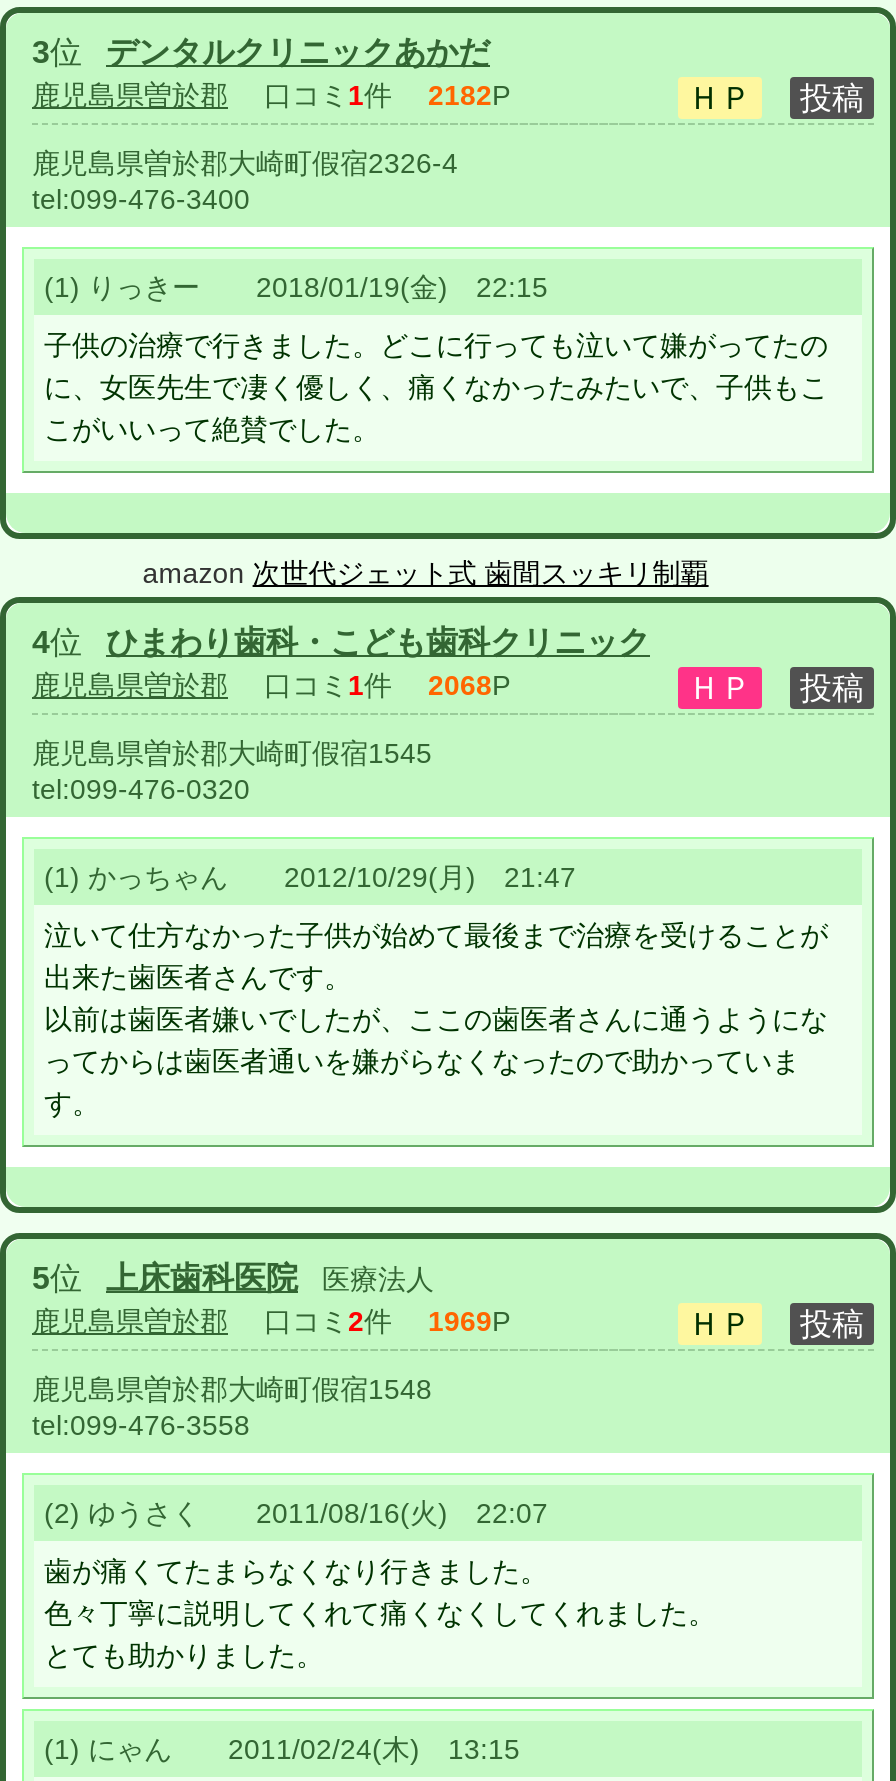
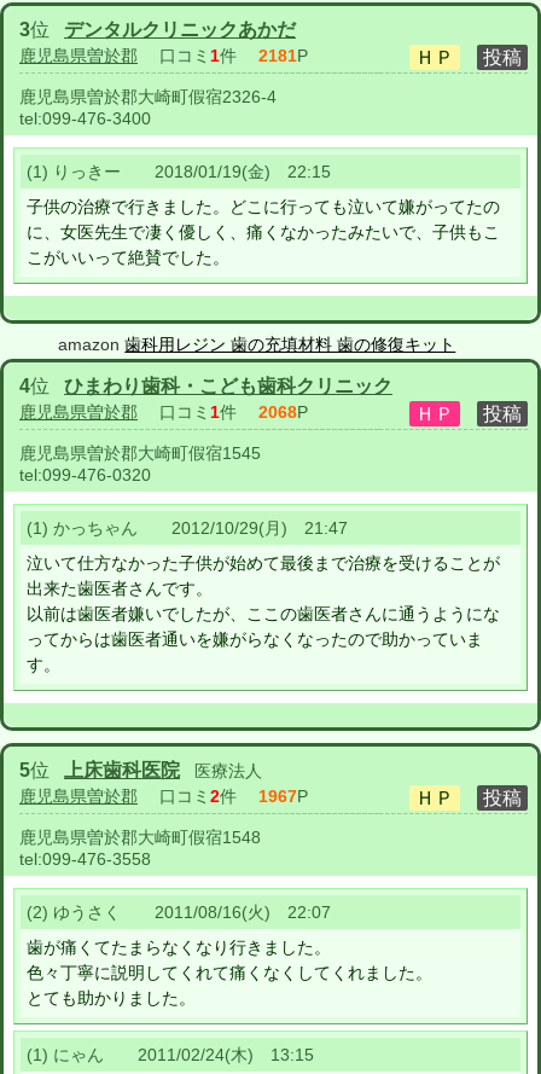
- 鹿児島県曽於郡口コミ1件2182P
+ 鹿児島県曽於郡口コミ1件2181P

- amazon次世代ジェット式 歯間スッキリ制覇
+ amazon歯科用レジン 歯の充填材料 歯の修復キット

- 鹿児島県曽於郡口コミ2件1969P
+ 鹿児島県曽於郡口コミ2件1967P
